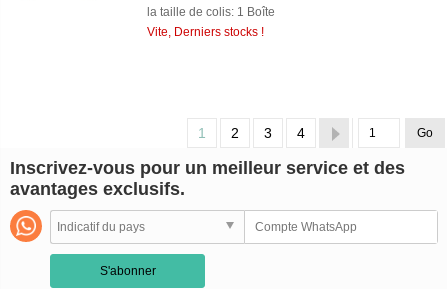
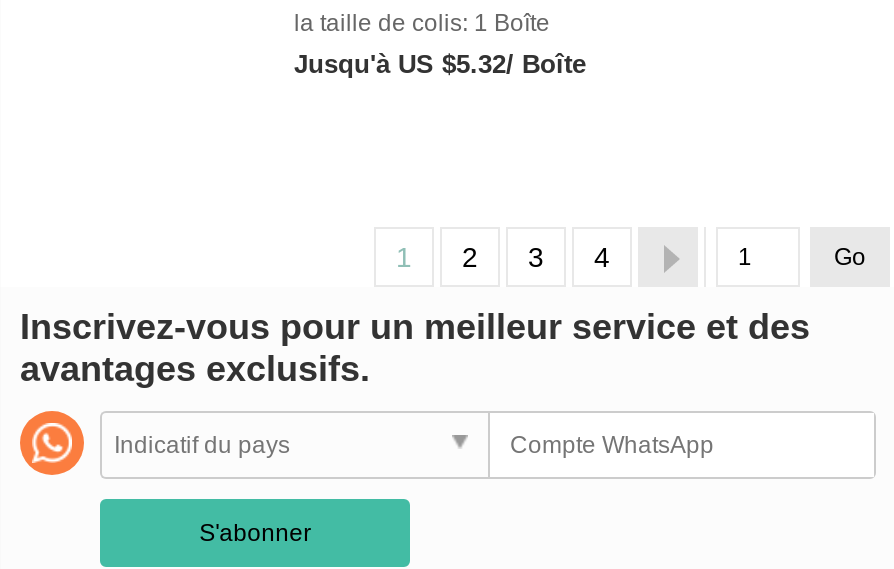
- Vite, Derniers stocks !
+ Jusqu'à US $5.32/ Boîte
